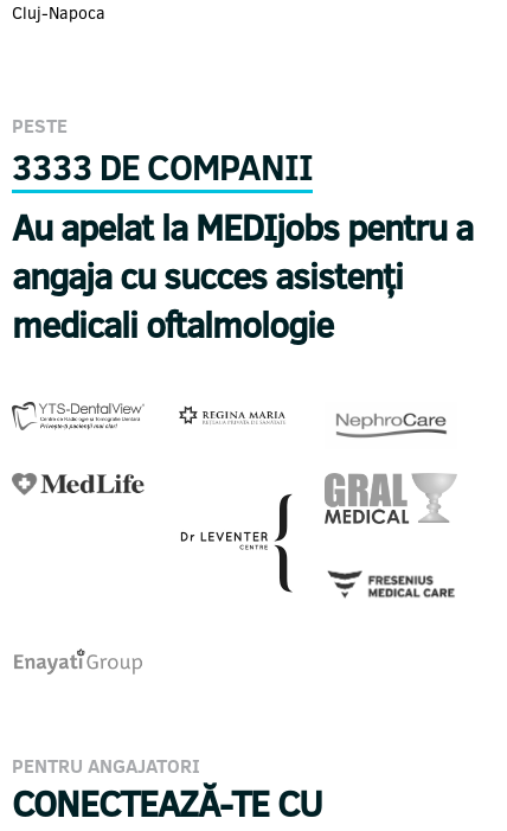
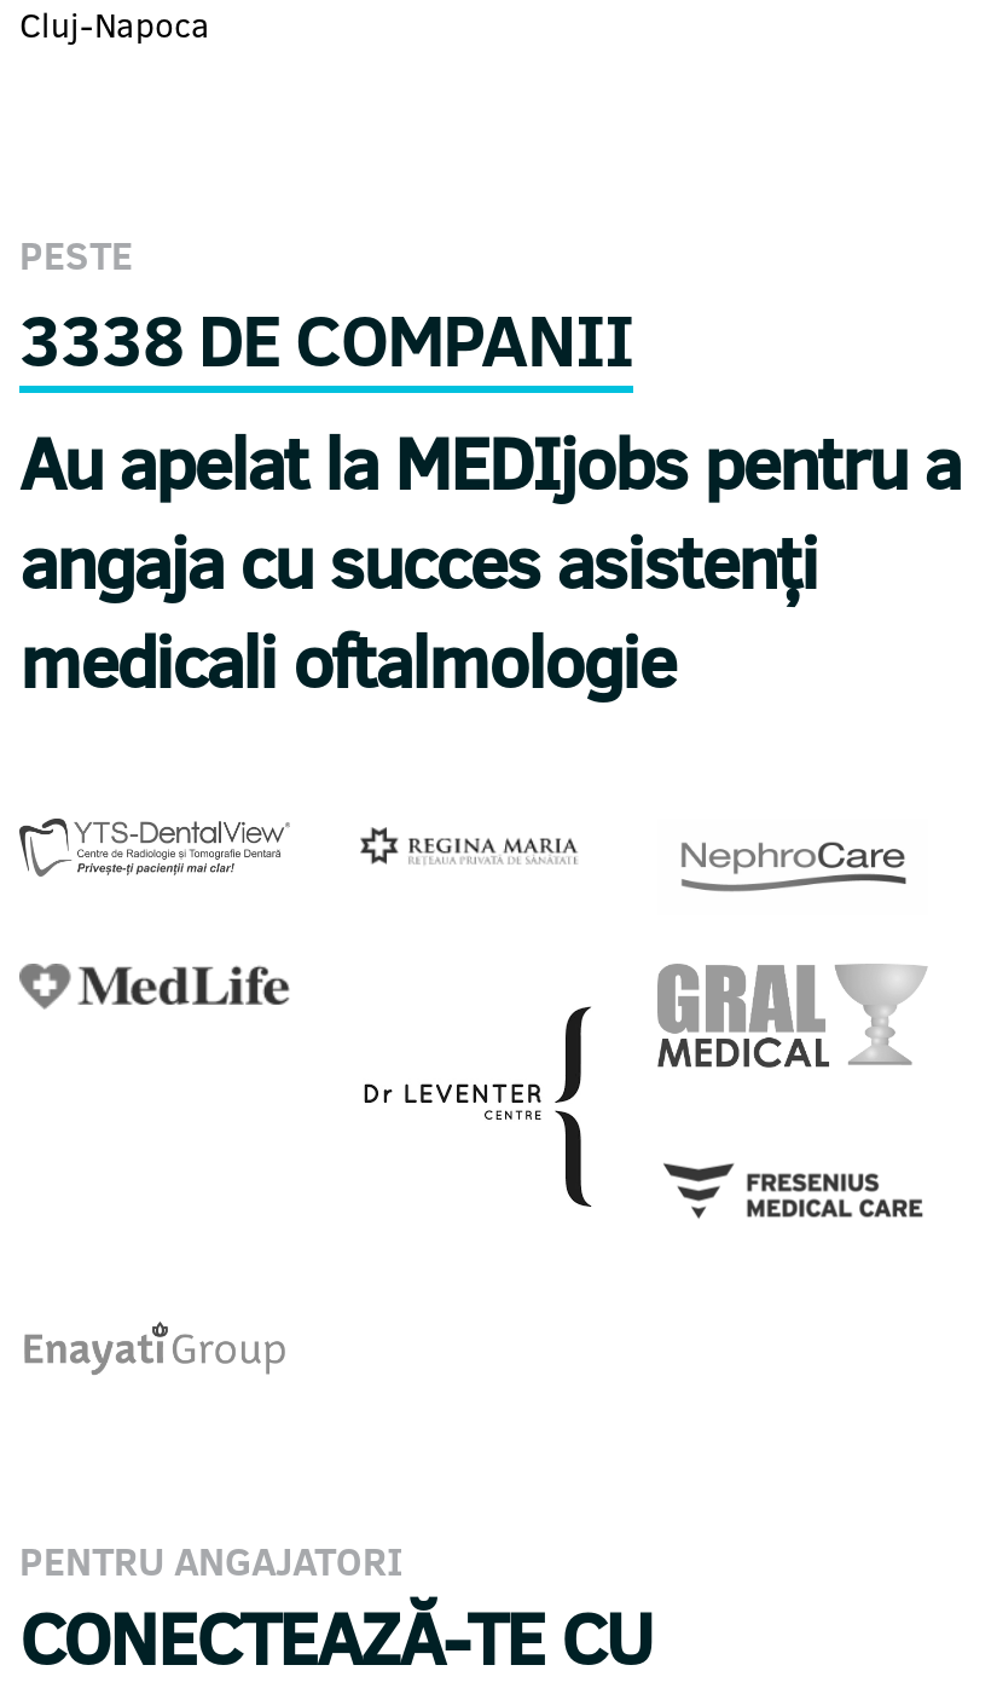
- 3333 DE COMPANII
+ 3338 DE COMPANII
